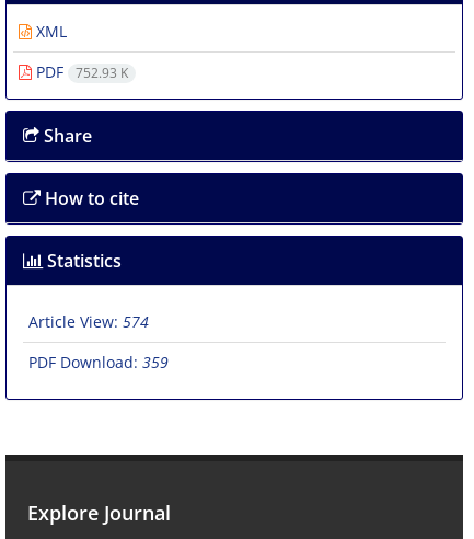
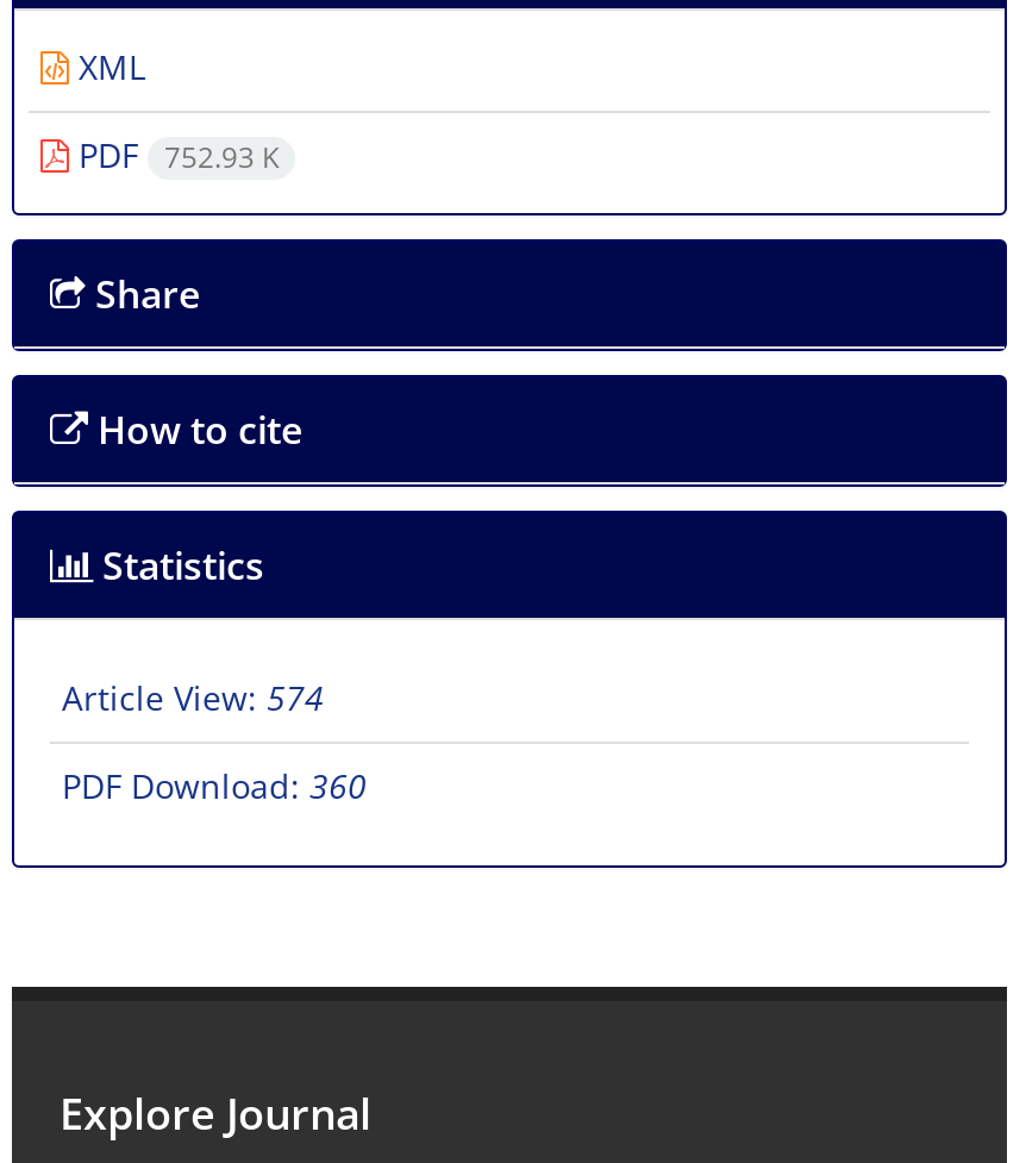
- PDF Download: 359
+ PDF Download: 360
